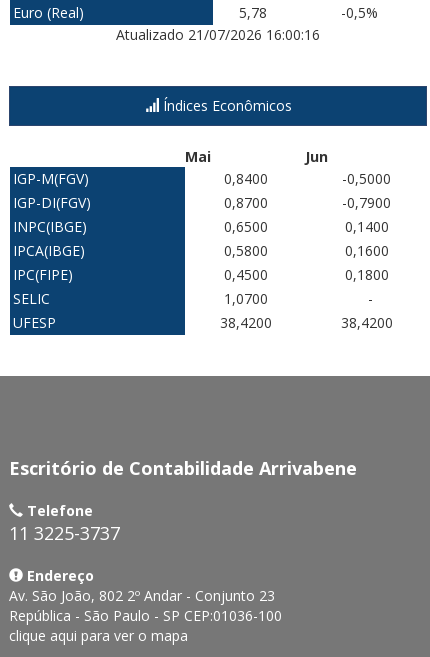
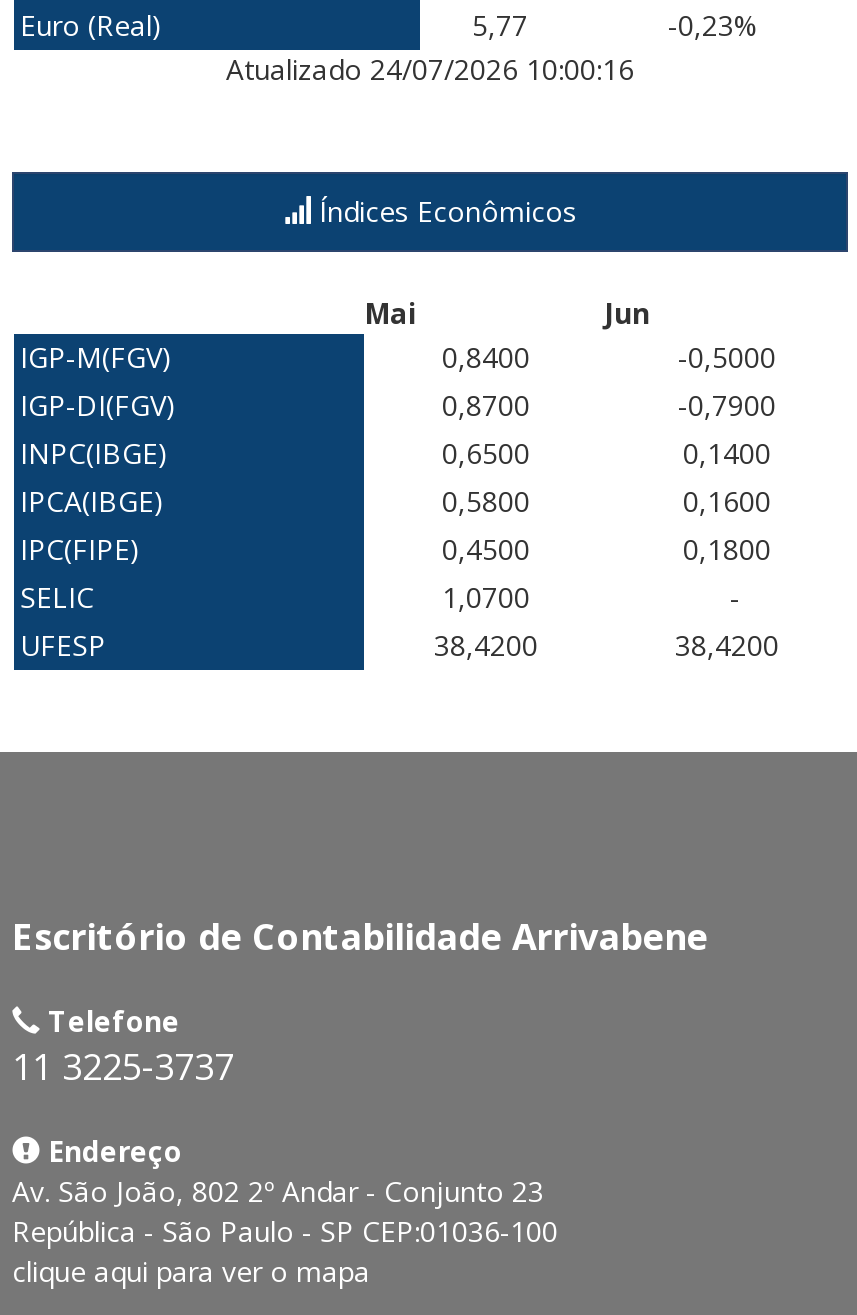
- 5,78
+ 5,77

- -0,5%
+ -0,23%

- Atualizado 21/07/2026 16:00:16
+ Atualizado 24/07/2026 10:00:16
